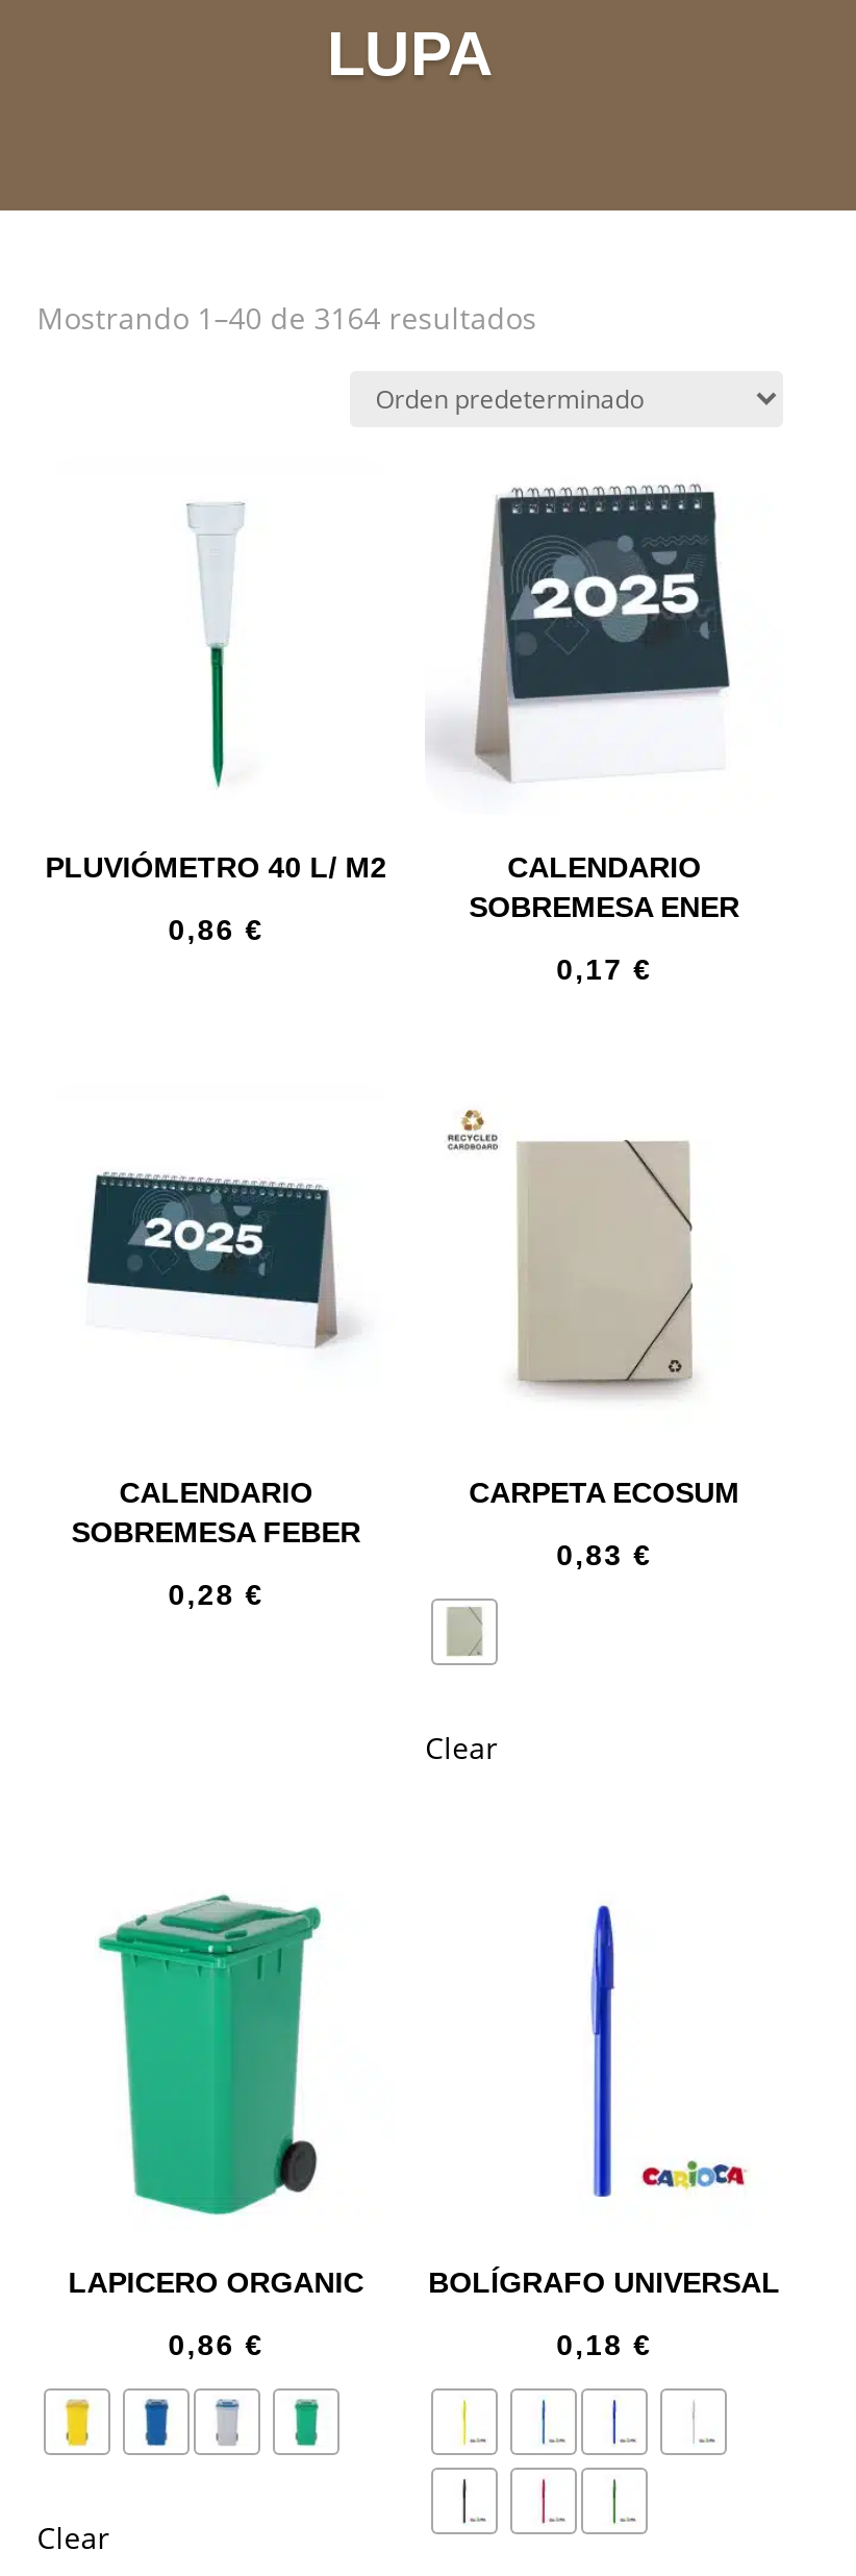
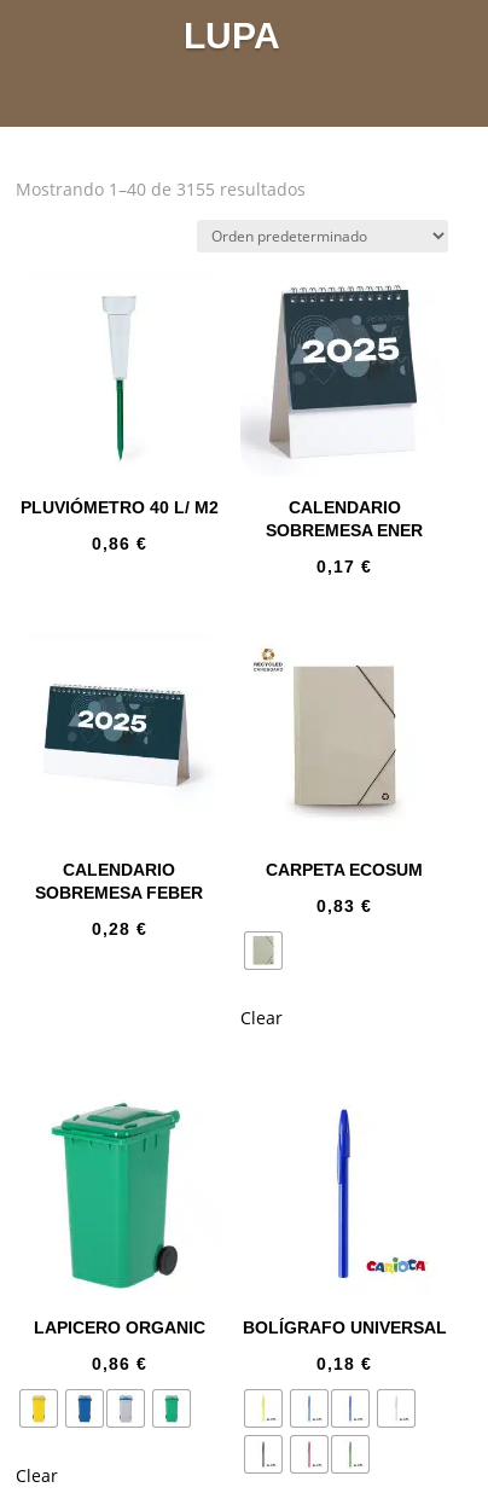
- Mostrando 1–40 de 3164 resultados
+ Mostrando 1–40 de 3155 resultados
